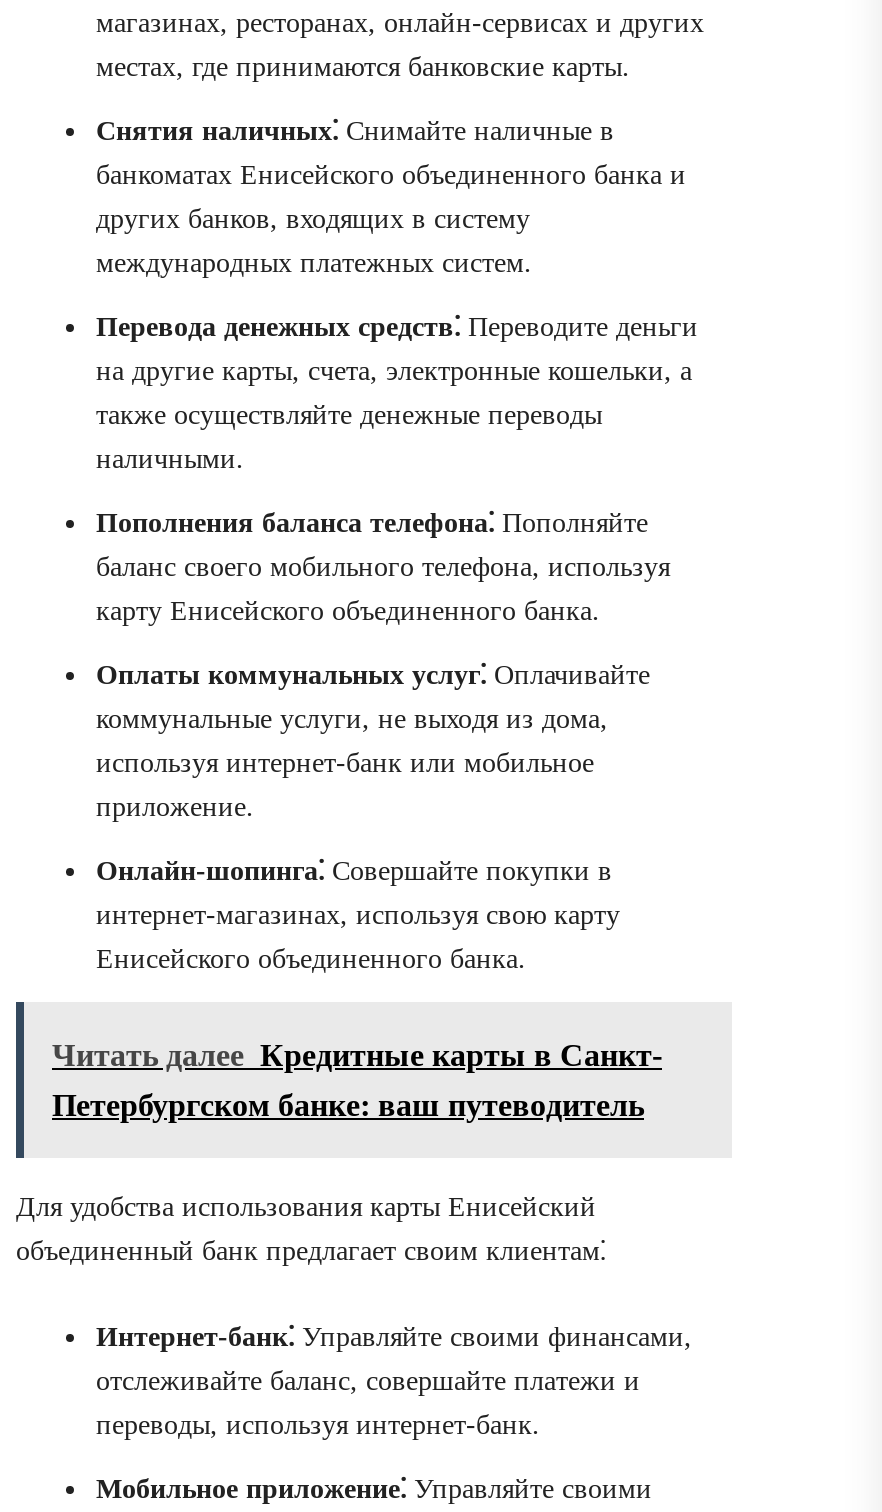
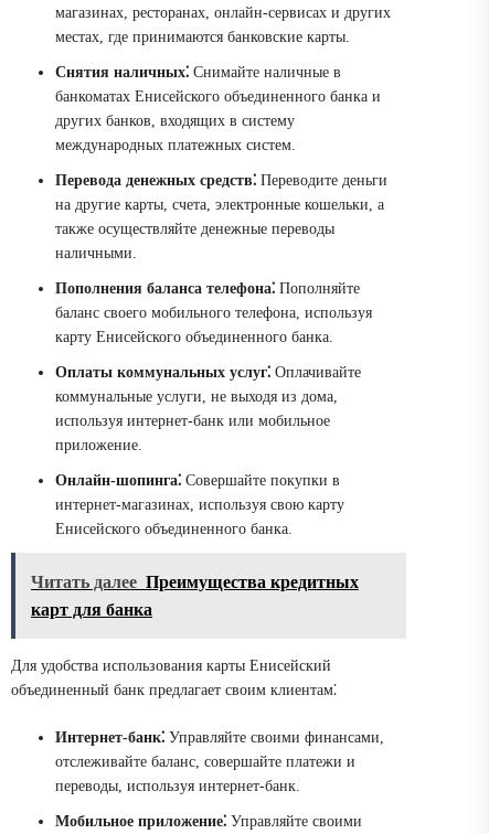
- Читать далее Кредитные карты в Санкт-
+ Читать далее Преимущества кредитных

- Петербургском банке: ваш путеводитель
+ карт для банка
